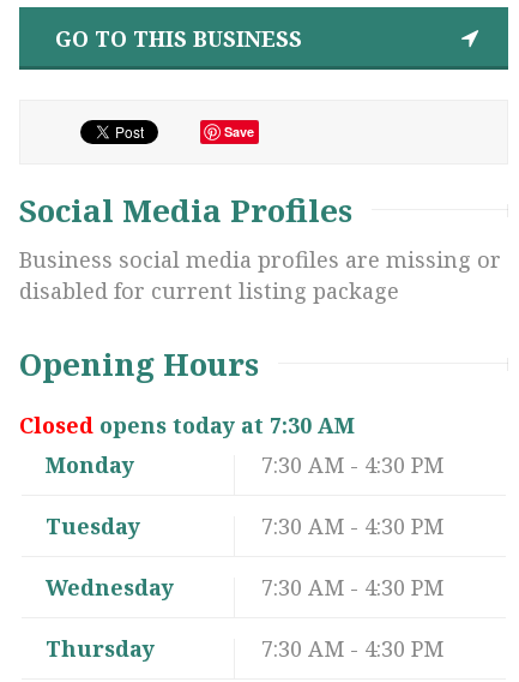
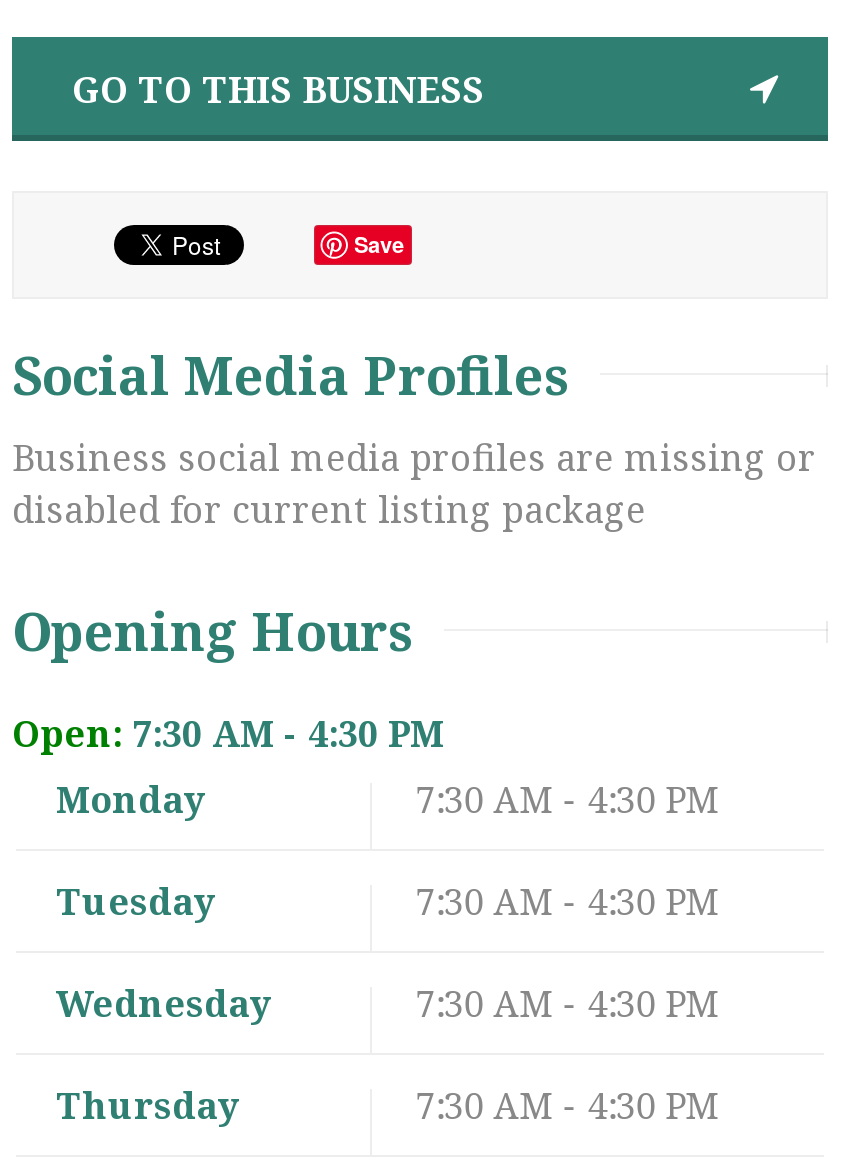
- Closed opens today at 7:30 AM
+ Open: 7:30 AM - 4:30 PM
